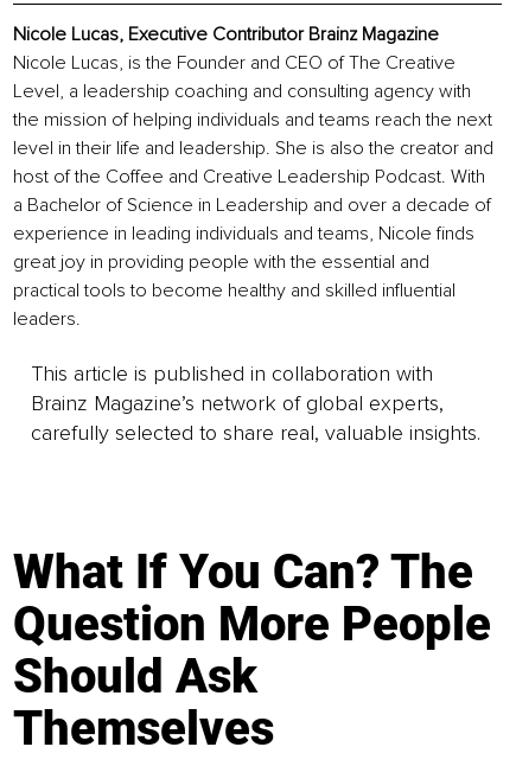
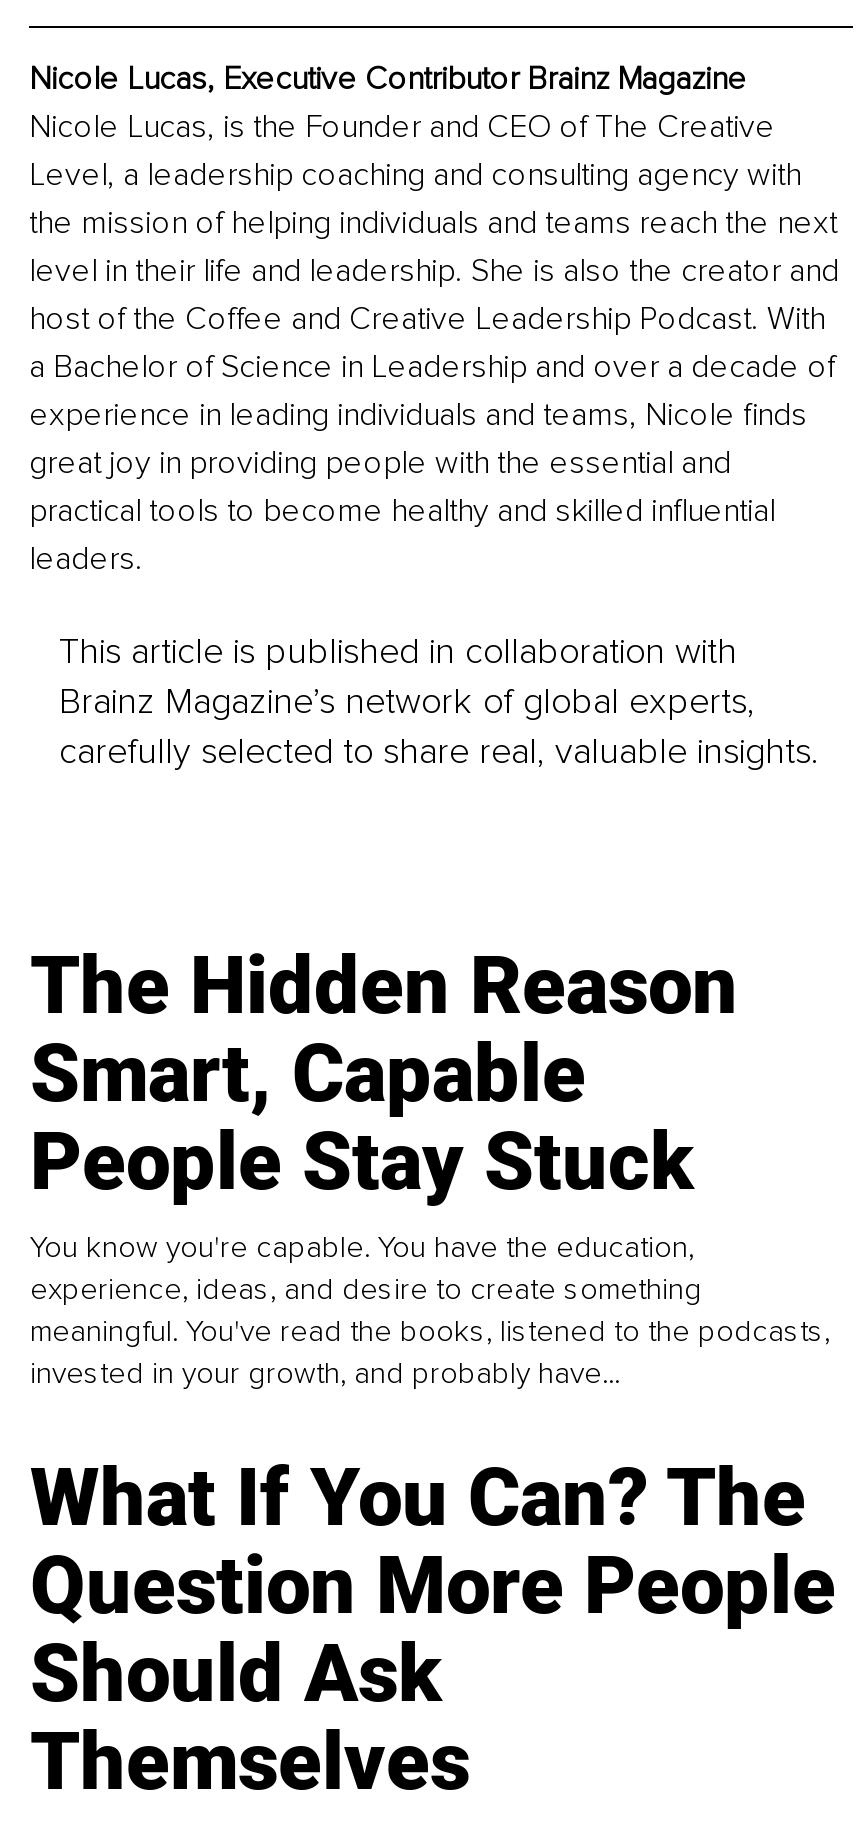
+ The Hidden Reason
+ Smart, Capable
+ People Stay Stuck
+ You know you're capable. You have the education,
+ experience, ideas, and desire to create something
+ meaningful. You've read the books, listened to the podcasts,
+ invested in your growth, and probably have...
